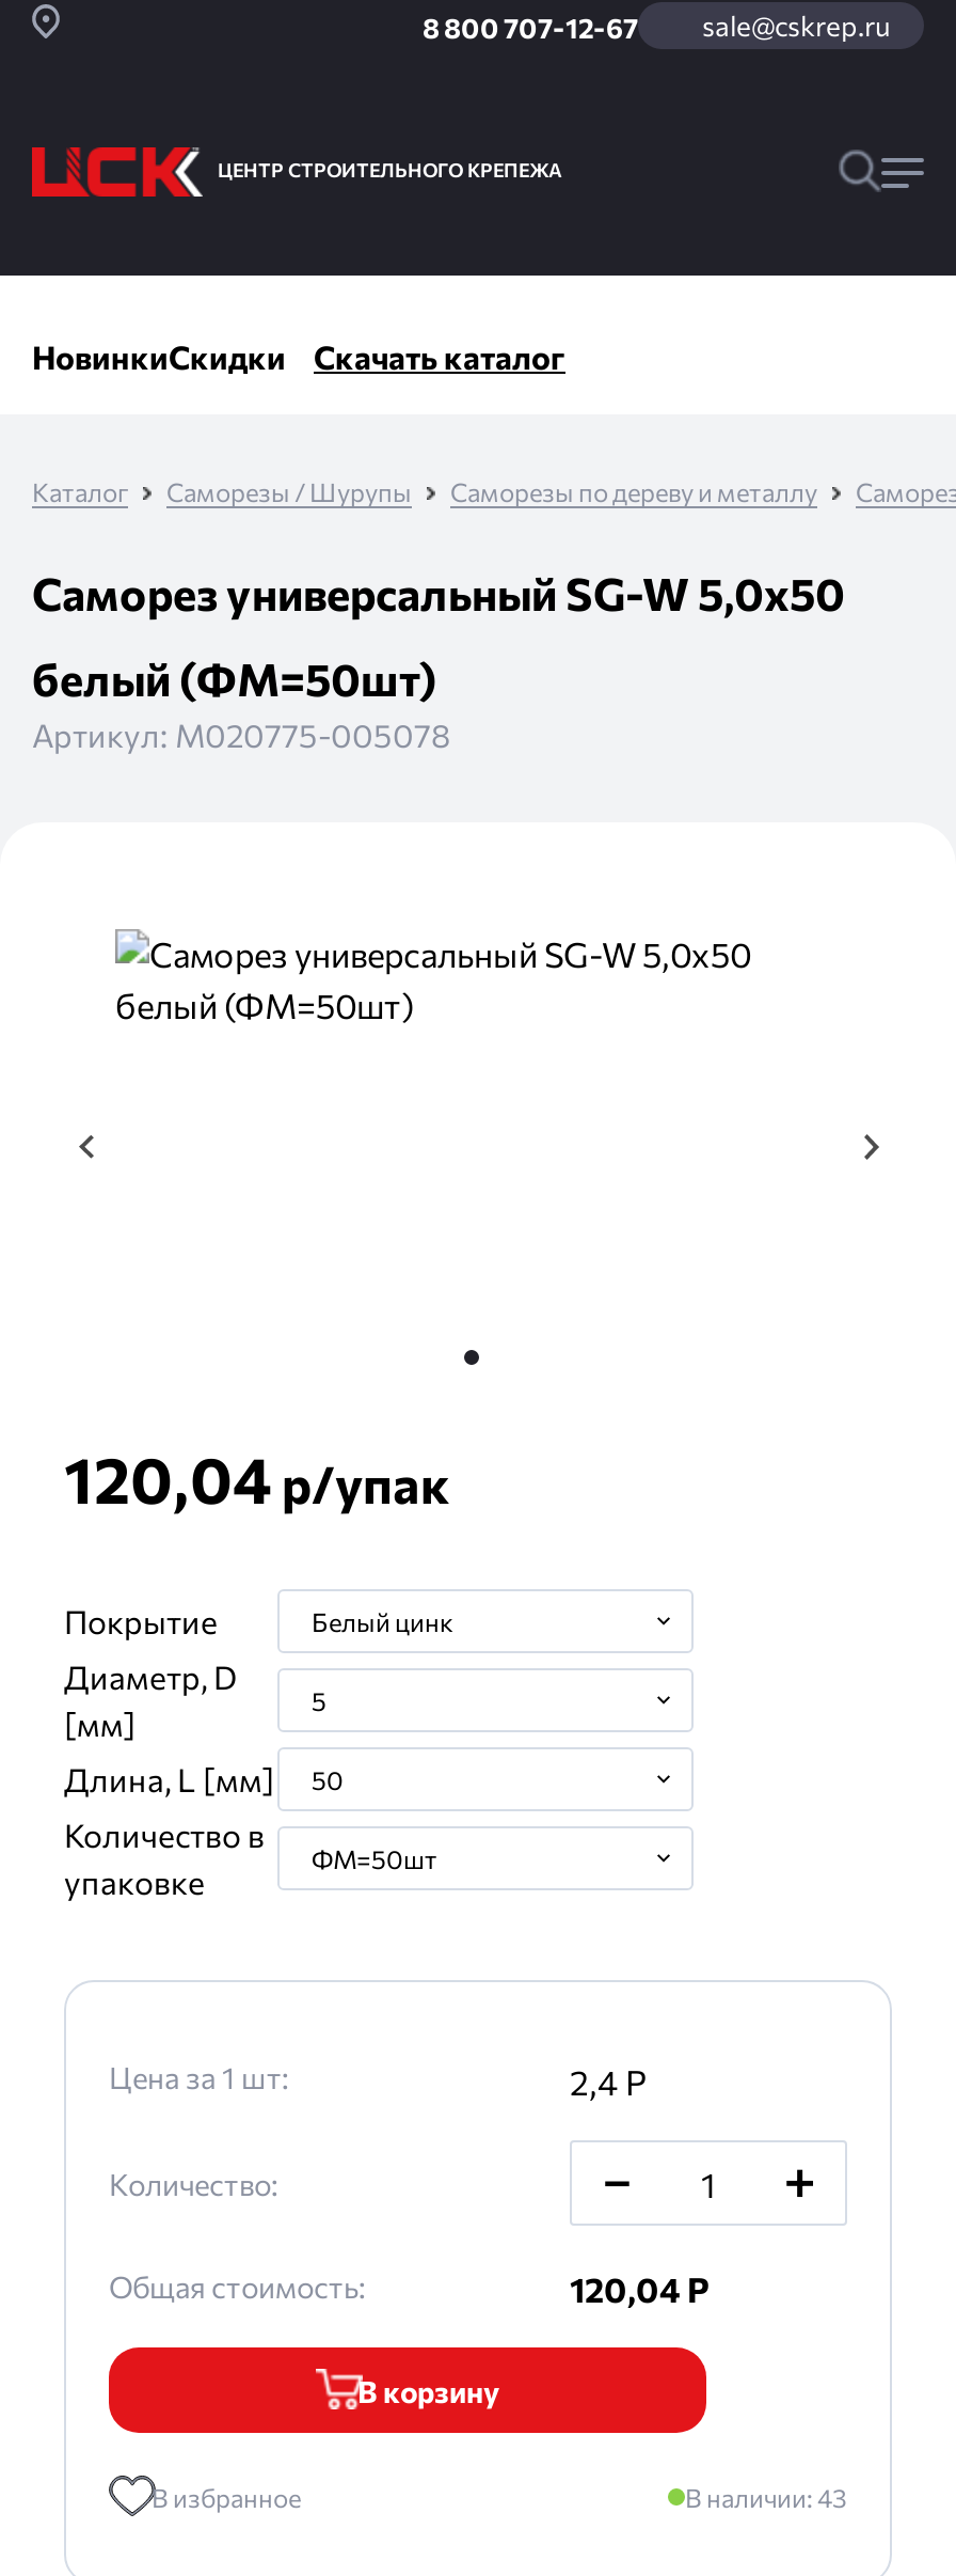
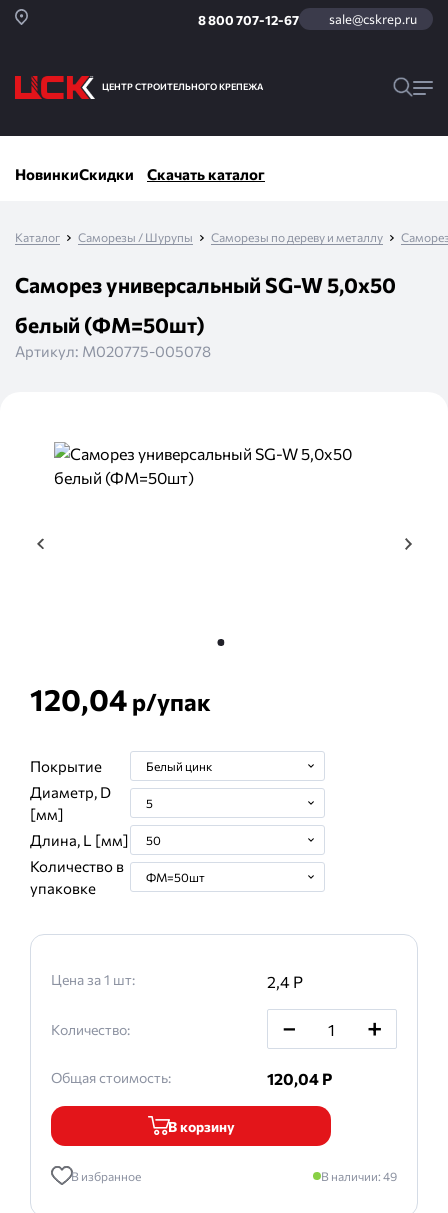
- В наличии: 43
+ В наличии: 49
